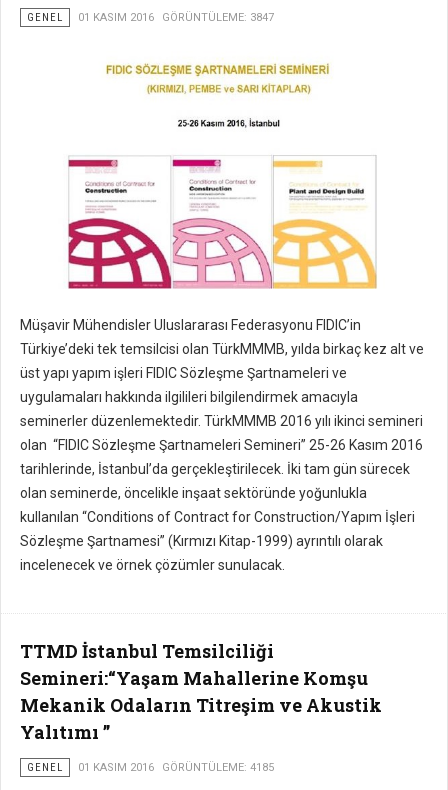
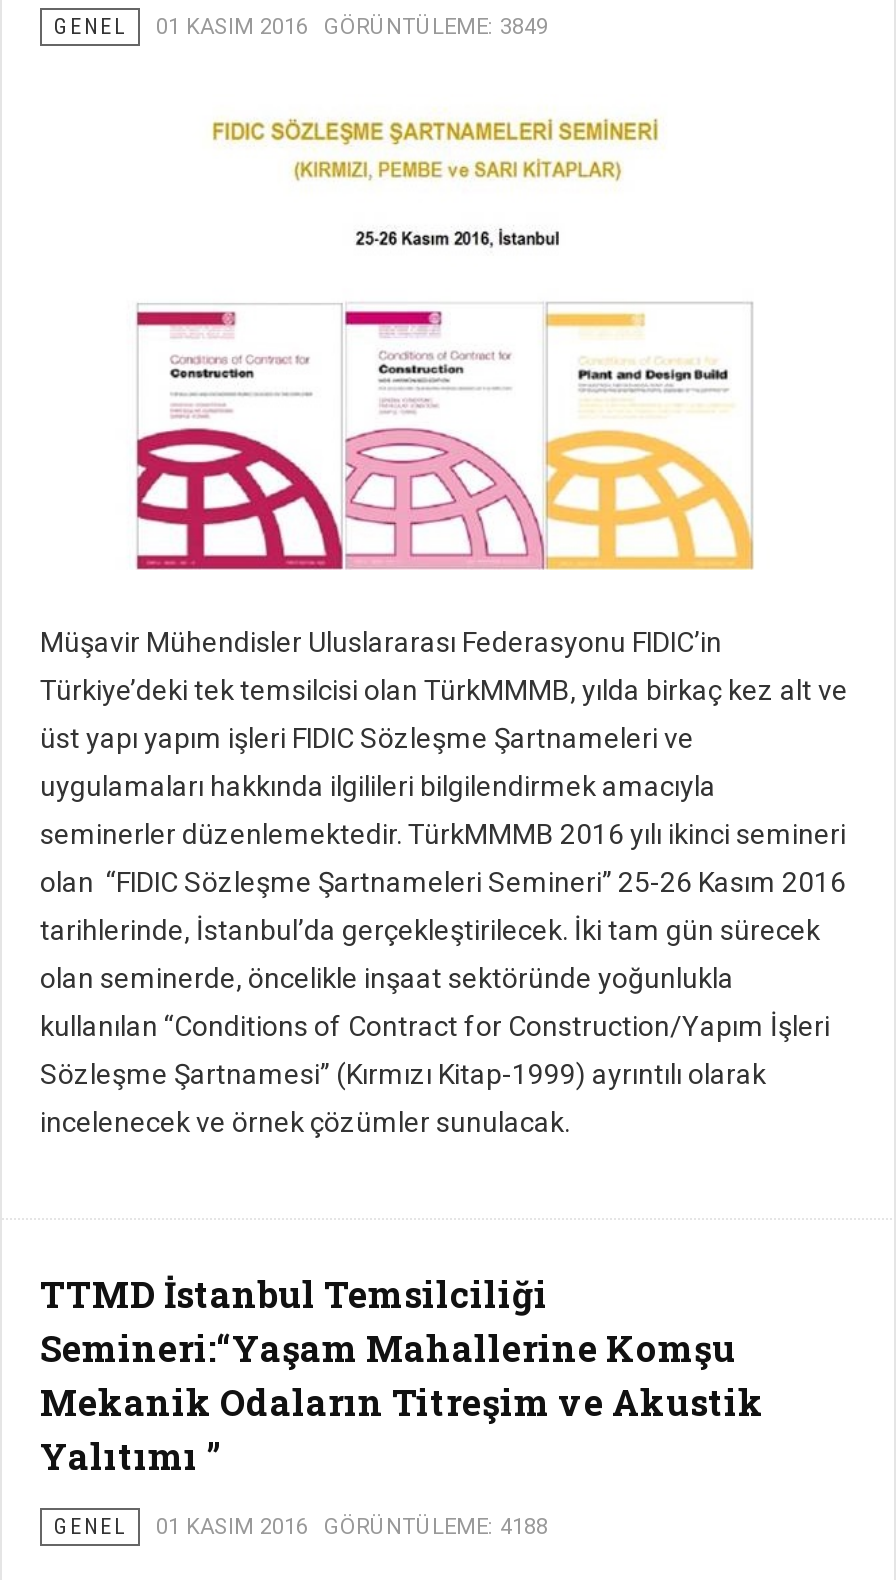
- GENEL 01 KASIM 2016 GÖRÜNTÜLEME: 3847
+ GENEL 01 KASIM 2016 GÖRÜNTÜLEME: 3849

- GENEL 01 KASIM 2016 GÖRÜNTÜLEME: 4185
+ GENEL 01 KASIM 2016 GÖRÜNTÜLEME: 4188
